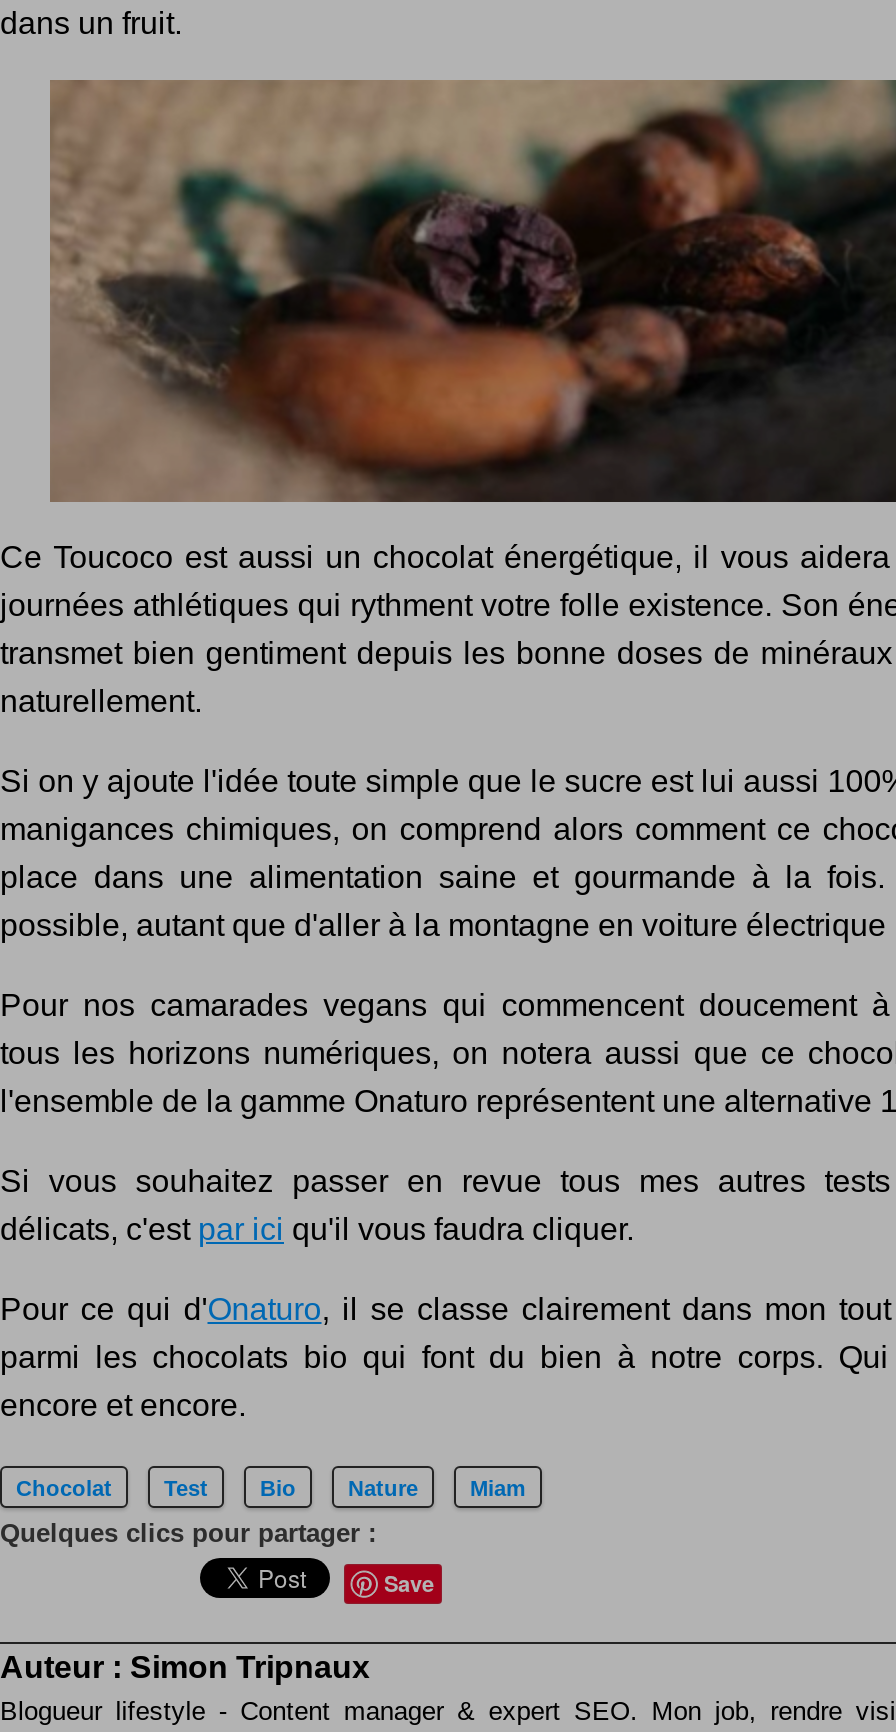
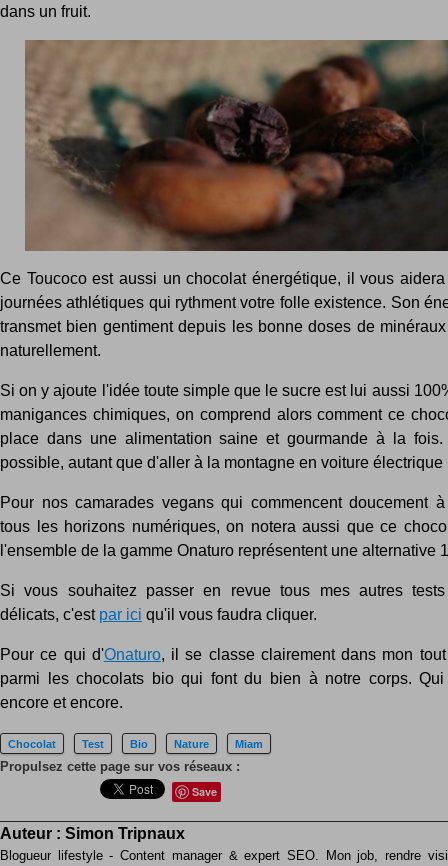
- Quelques clics pour partager :
+ Propulsez cette page sur vos réseaux :
